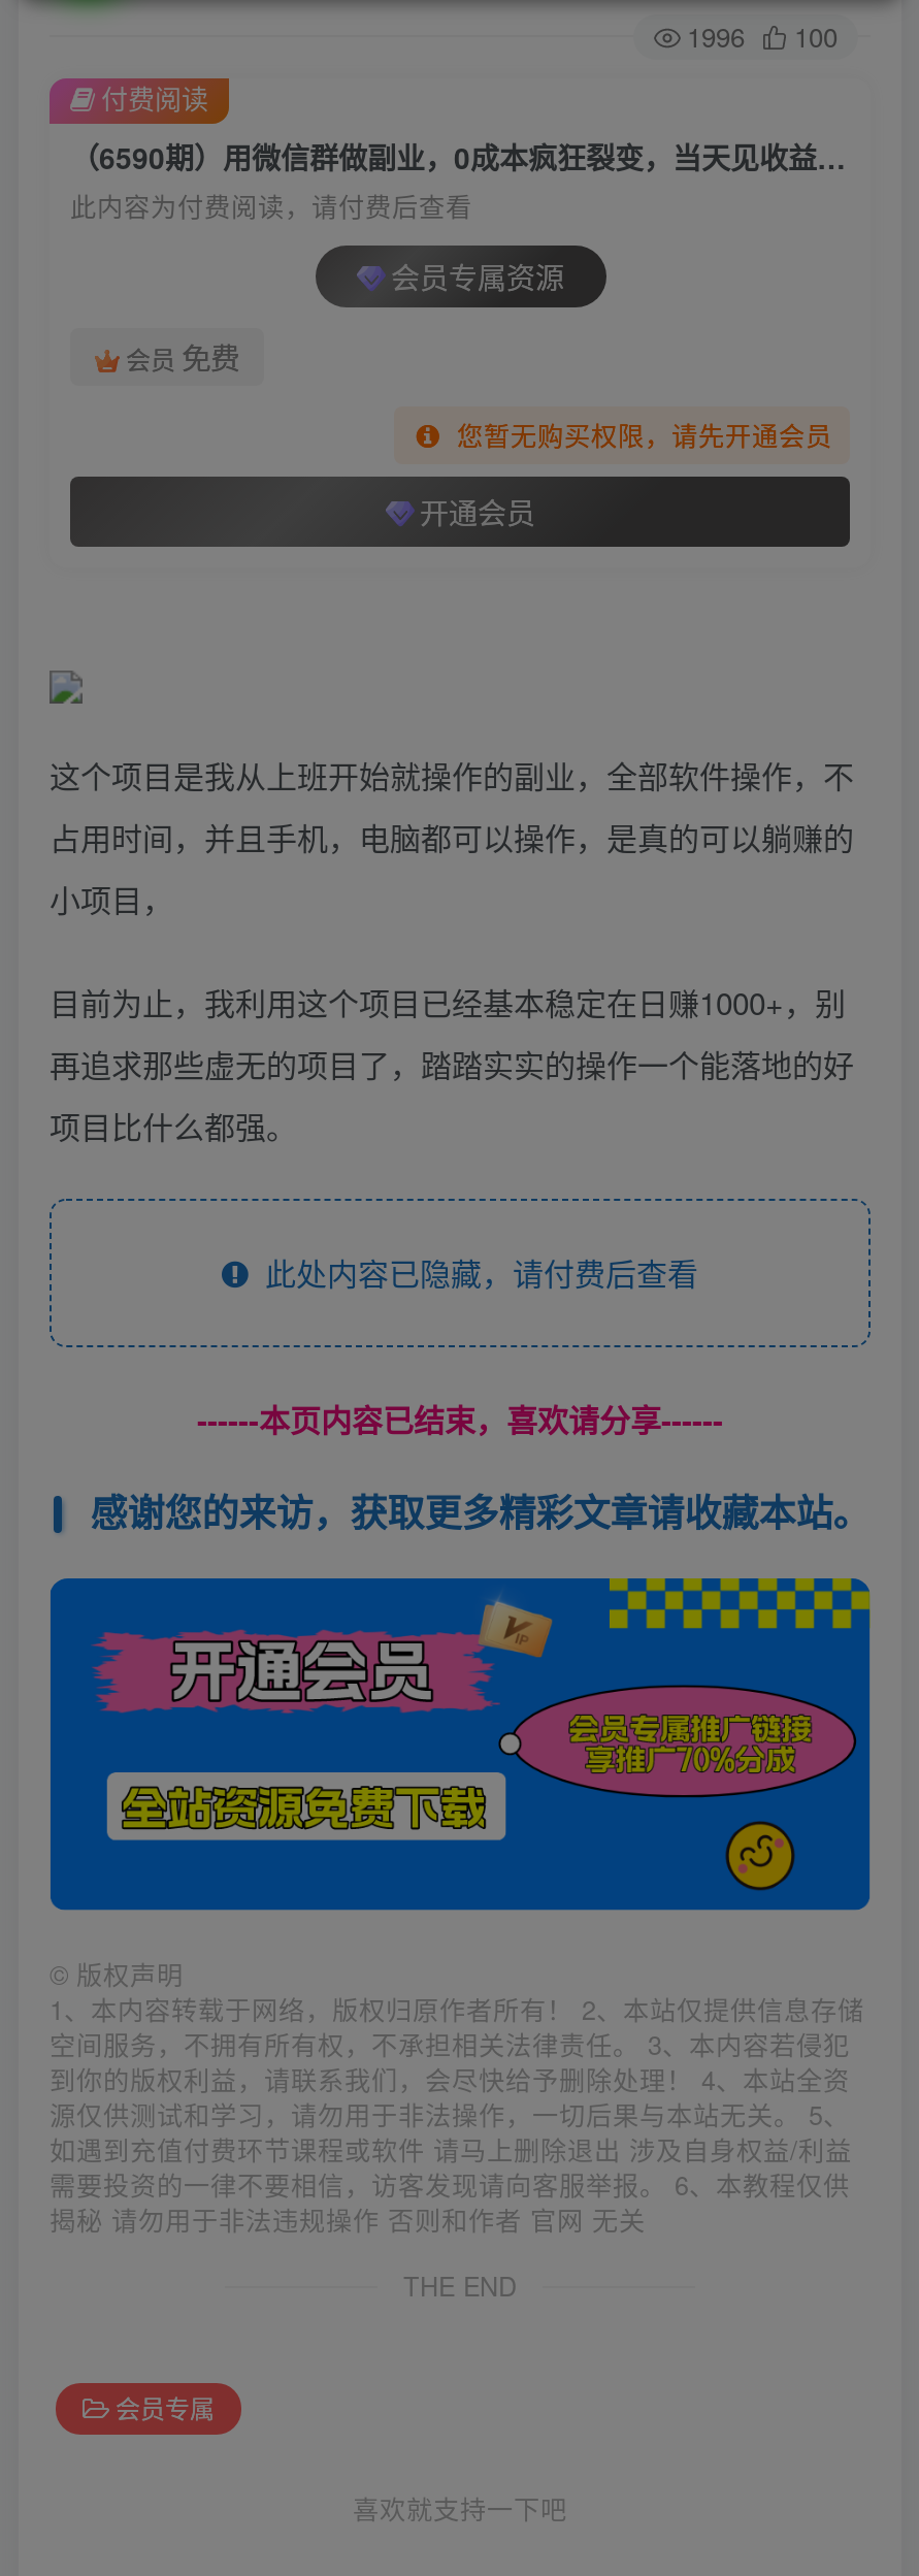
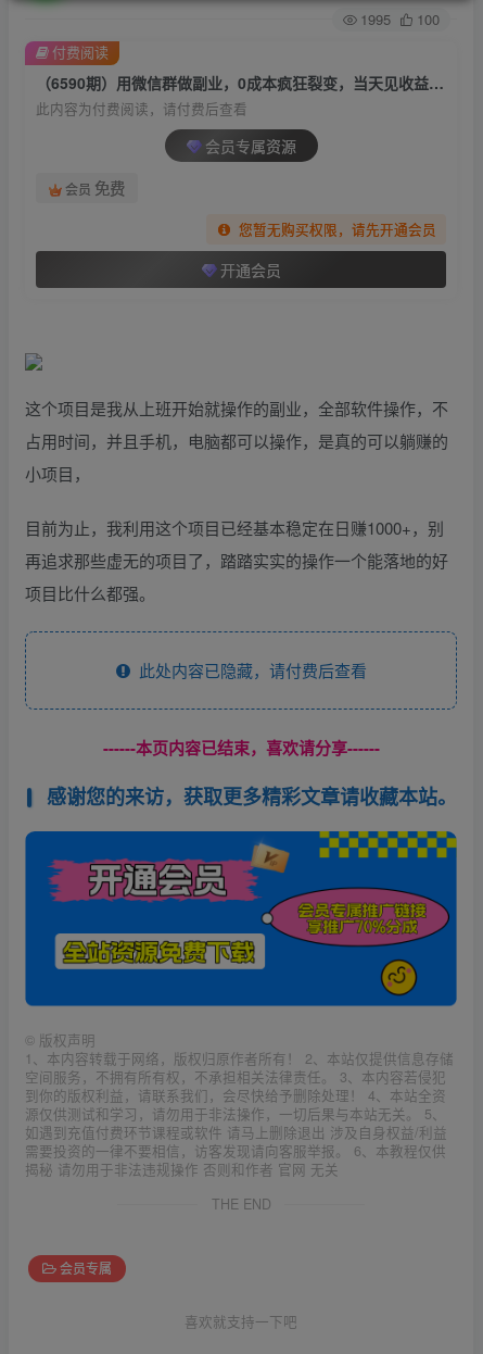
- 1996 100
+ 1995 100
